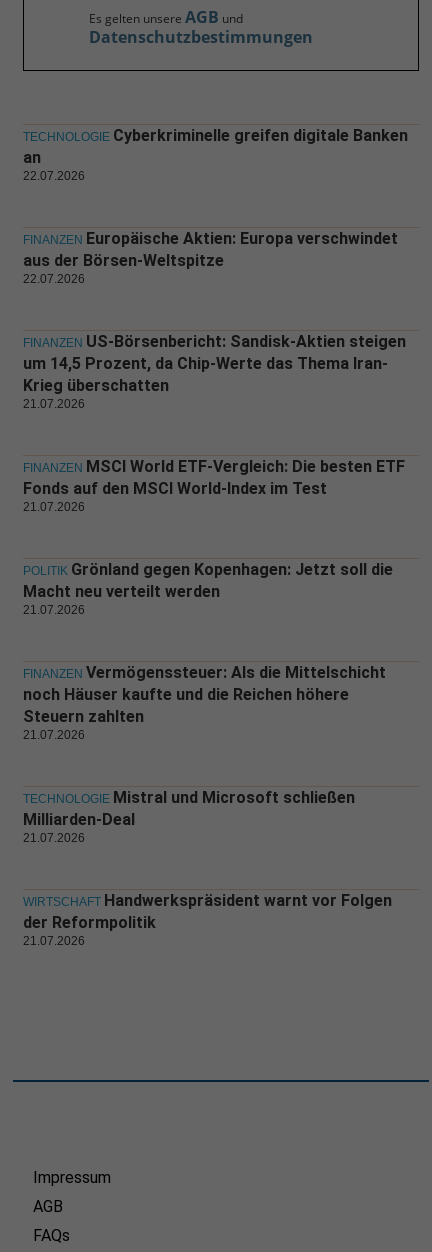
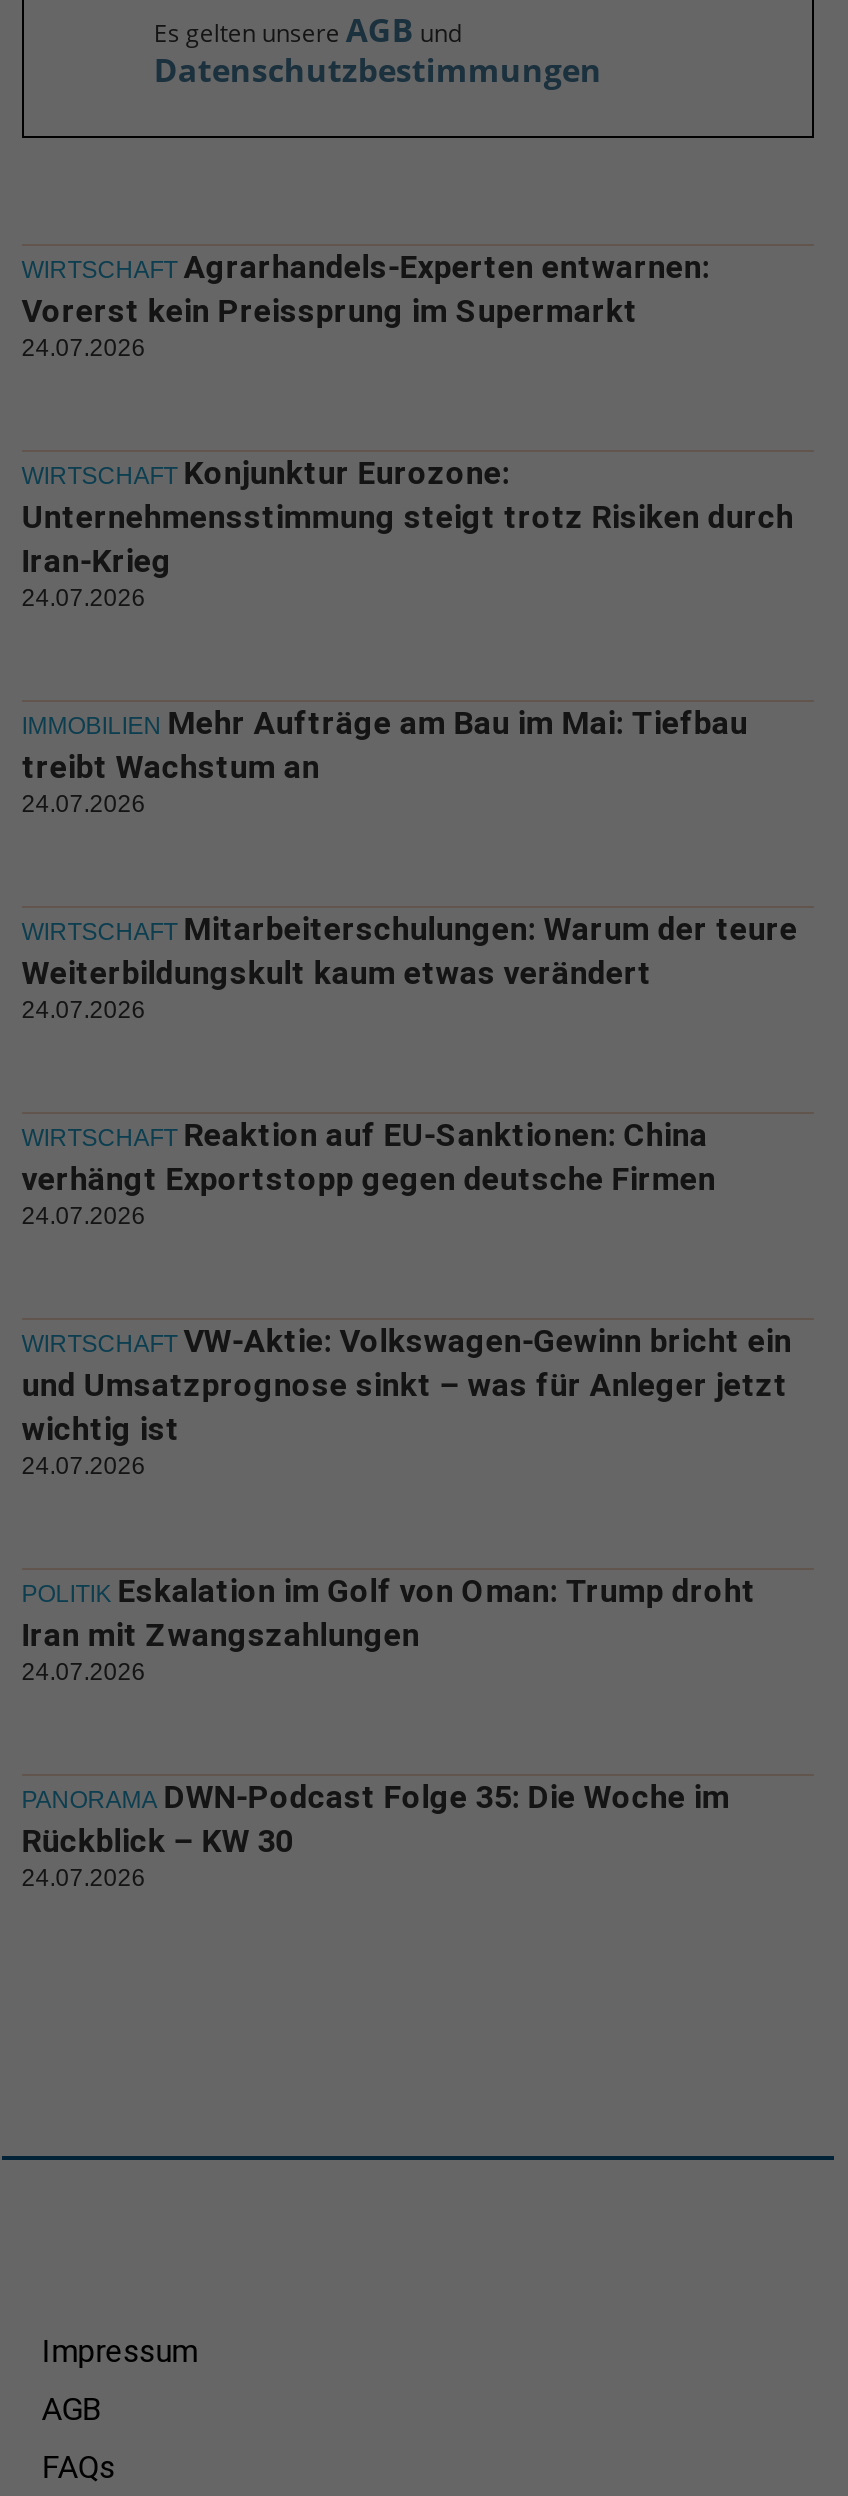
- TECHNOLOGIE Cyberkriminelle greifen digitale Banken
- an
- 22.07.2026
+ WIRTSCHAFT Agrarhandels-Experten entwarnen:
+ Vorerst kein Preissprung im Supermarkt
+ 24.07.2026

- FINANZEN Europäische Aktien: Europa verschwindet
- aus der Börsen-Weltspitze
- 22.07.2026
+ WIRTSCHAFT Konjunktur Eurozone:
+ Unternehmensstimmung steigt trotz Risiken durch
+ Iran-Krieg
+ 24.07.2026

- FINANZEN US-Börsenbericht: Sandisk-Aktien steigen
- um 14,5 Prozent, da Chip-Werte das Thema Iran-
- Krieg überschatten
- 21.07.2026
+ IMMOBILIEN Mehr Aufträge am Bau im Mai: Tiefbau
+ treibt Wachstum an
+ 24.07.2026

- FINANZEN MSCI World ETF-Vergleich: Die besten ETF
- Fonds auf den MSCI World-Index im Test
- 21.07.2026
+ WIRTSCHAFT Mitarbeiterschulungen: Warum der teure
+ Weiterbildungskult kaum etwas verändert
+ 24.07.2026

- POLITIK Grönland gegen Kopenhagen: Jetzt soll die
- Macht neu verteilt werden
- 21.07.2026
+ WIRTSCHAFT Reaktion auf EU-Sanktionen: China
+ verhängt Exportstopp gegen deutsche Firmen
+ 24.07.2026

- FINANZEN Vermögenssteuer: Als die Mittelschicht
- noch Häuser kaufte und die Reichen höhere
- Steuern zahlten
- 21.07.2026
+ WIRTSCHAFT VW-Aktie: Volkswagen-Gewinn bricht ein
+ und Umsatzprognose sinkt – was für Anleger jetzt
+ wichtig ist
+ 24.07.2026

- TECHNOLOGIE Mistral und Microsoft schließen
- Milliarden-Deal
- 21.07.2026
+ POLITIK Eskalation im Golf von Oman: Trump droht
+ Iran mit Zwangszahlungen
+ 24.07.2026

- WIRTSCHAFT Handwerkspräsident warnt vor Folgen
- der Reformpolitik
- 21.07.2026
+ PANORAMA DWN-Podcast Folge 35: Die Woche im
+ Rückblick – KW 30
+ 24.07.2026
